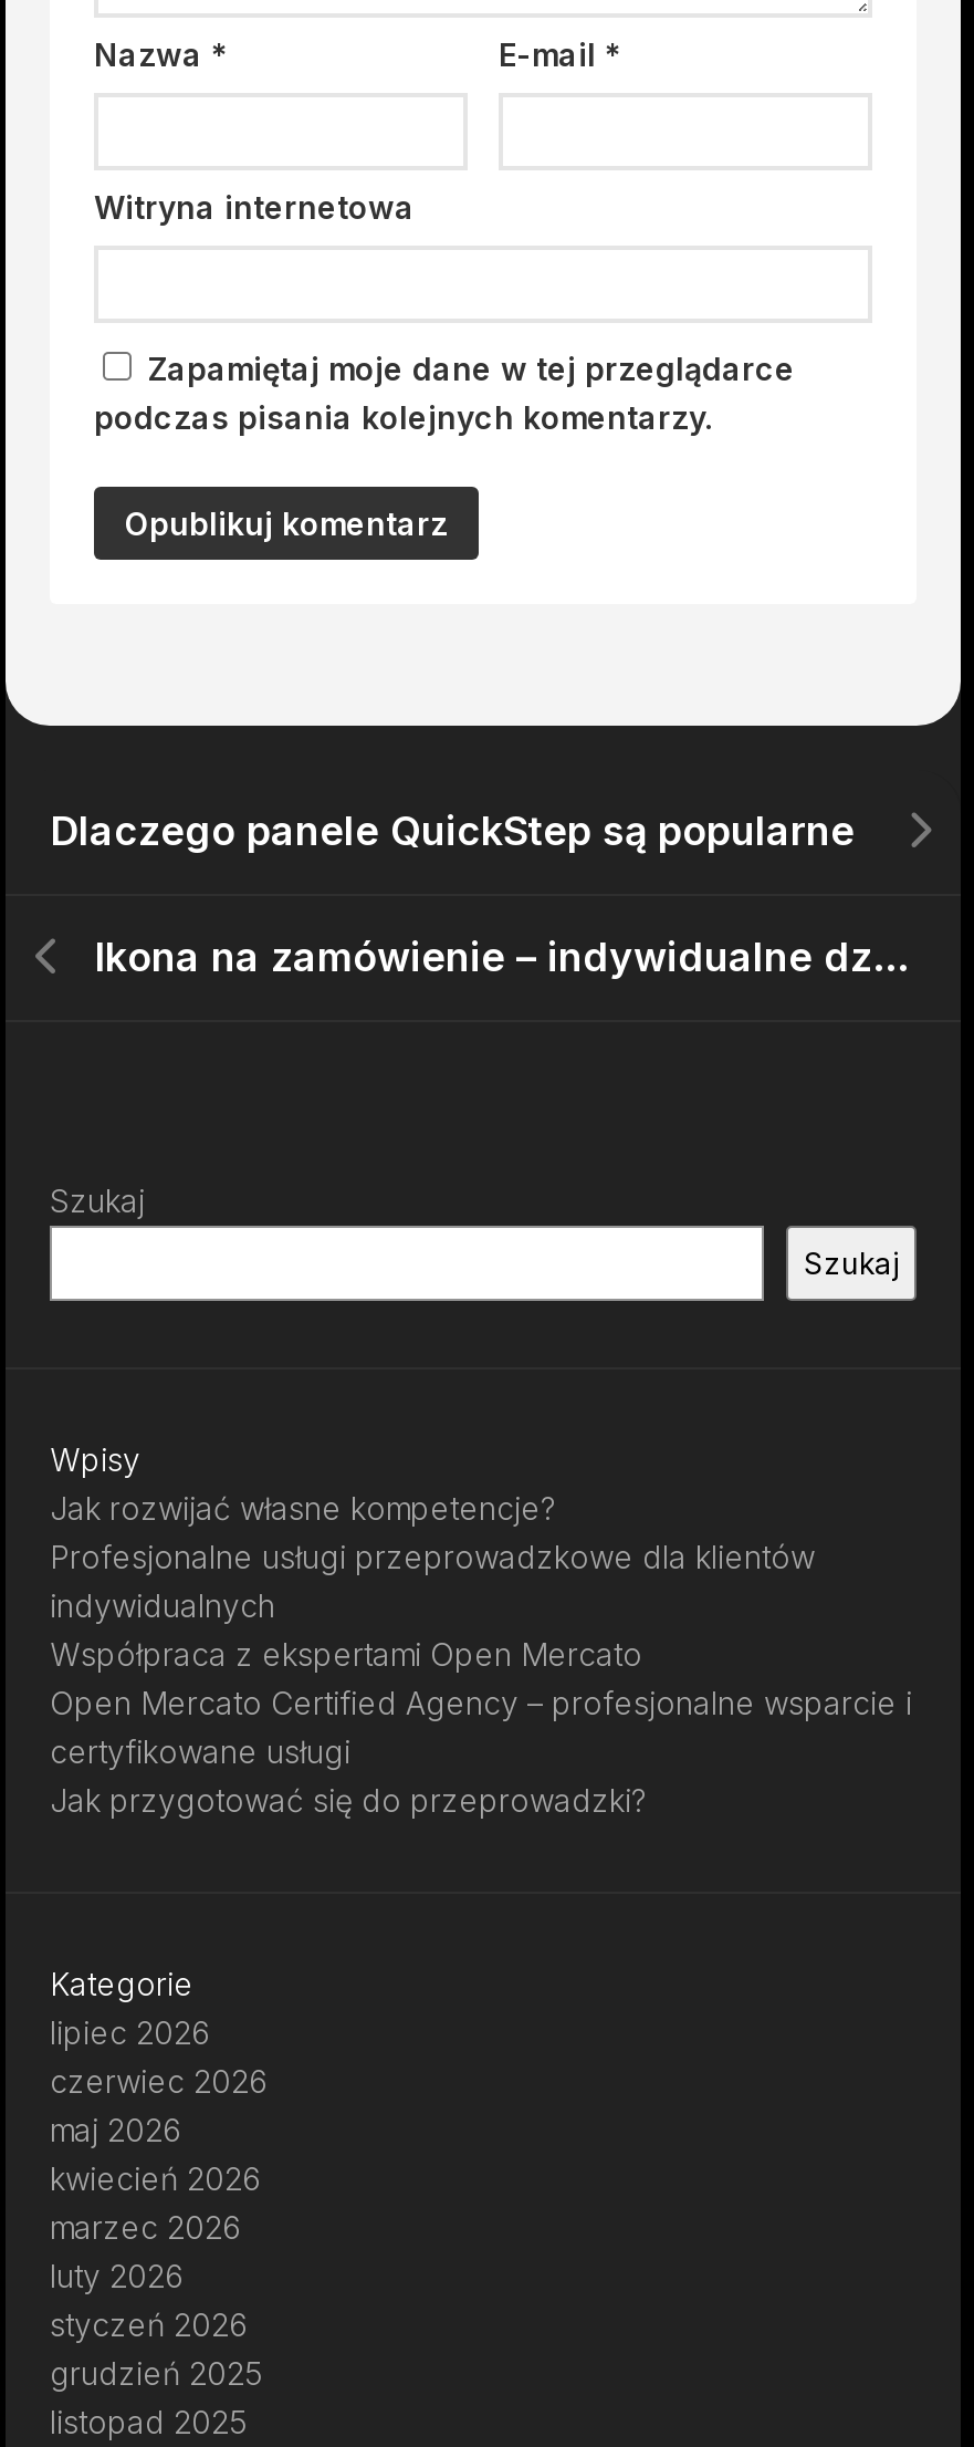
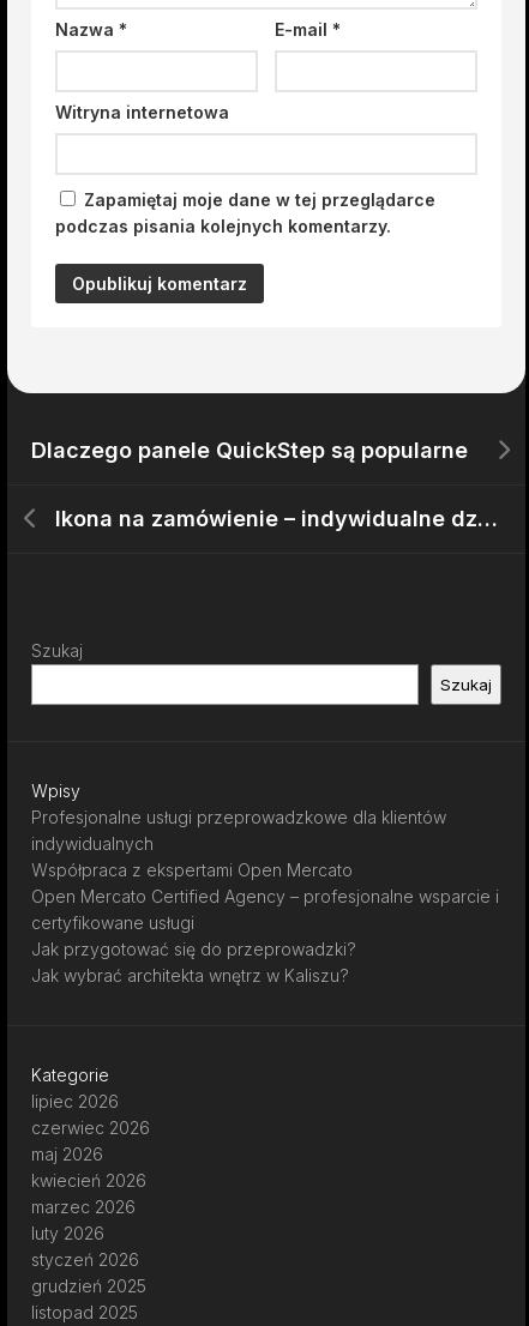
- Jak rozwijać własne kompetencje?

moved up: Profesjonalne usługi przeprowadzkowe dla klientów | indywidualnych | Współpraca z ekspertami Open Mercato | Open Mercato Certified Agency – profesjonalne wsparcie i | certyfikowane usługi | Jak przygotować się do przeprowadzki?

+ Jak wybrać architekta wnętrz w Kaliszu?
